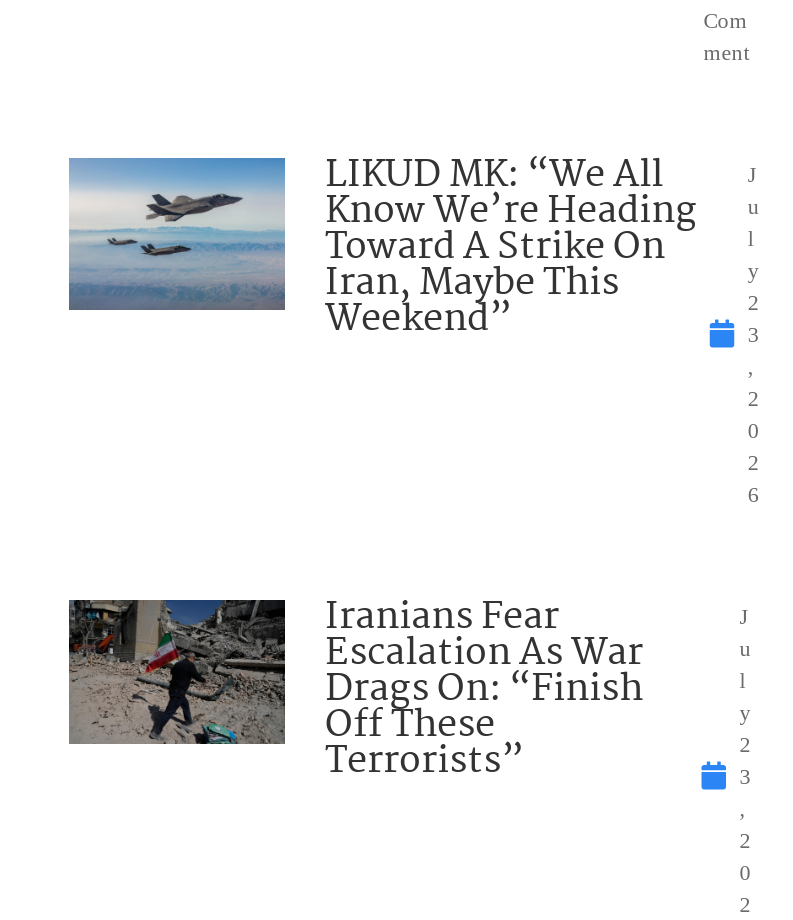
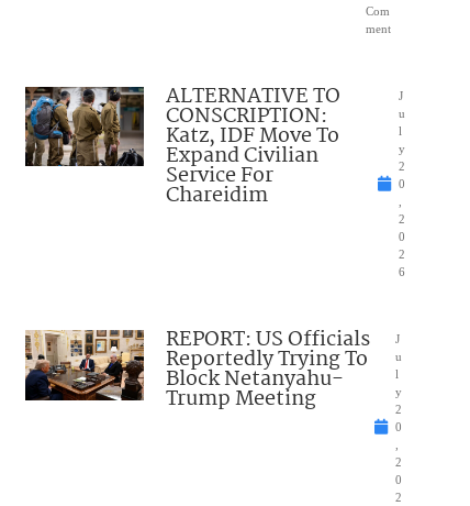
- [image]
- LIKUD MK: “We All
- Know We’re Heading
- Toward A Strike On
- Iran, Maybe This
- Weekend”
+ [image]
+ ALTERNATIVE TO
+ CONSCRIPTION:
+ Katz, IDF Move To
+ Expand Civilian
+ Service For
+ Chareidim

- 3
+ 0

- [image]
- Iranians Fear
- Escalation As War
- Drags On: “Finish
- Off These
- Terrorists”
+ [image]
+ REPORT: US Officials
+ Reportedly Trying To
+ Block Netanyahu-
+ Trump Meeting

- 3
+ 0
